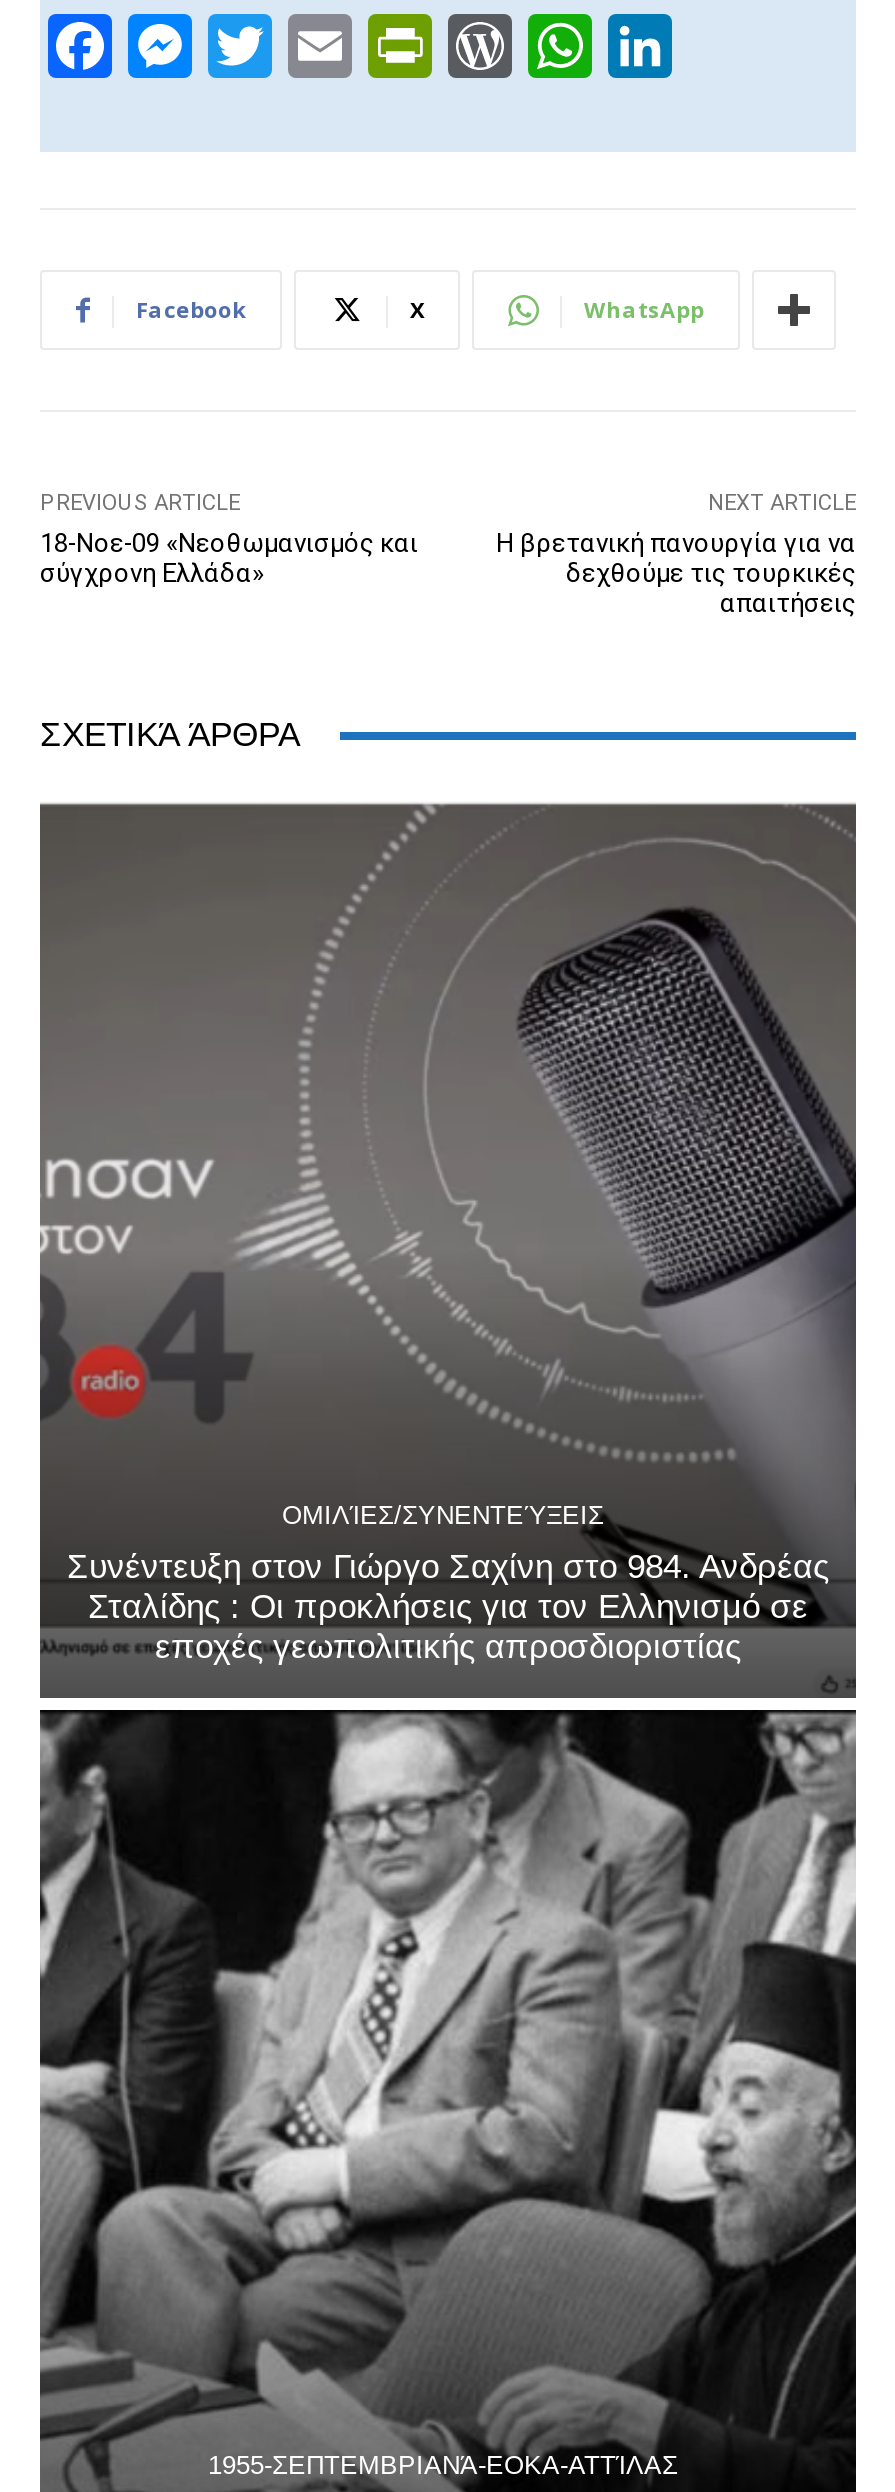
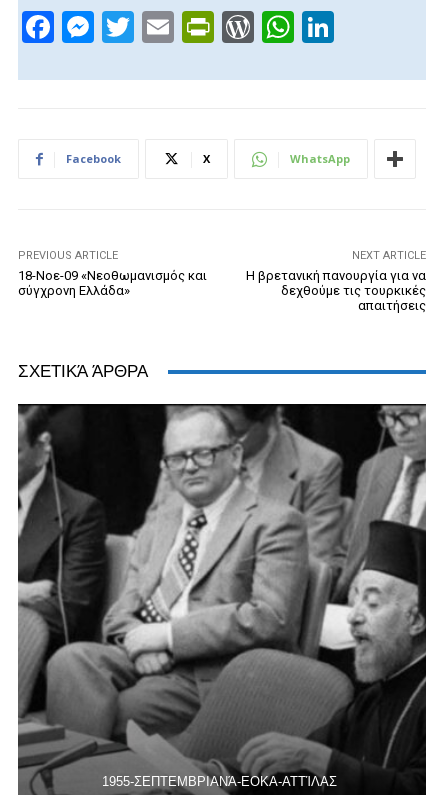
- [image]
- ΟΜΙΛΊΕΣ/ΣΥΝΕΝΤΕΎΞΕΙΣ
- Συνέντευξη στον Γιώργο Σαχίνη στο 984. Ανδρέας
- Σταλίδης : Οι προκλήσεις για τον Ελληνισμό σε
- εποχές γεωπολιτικής απροσδιοριστίας
